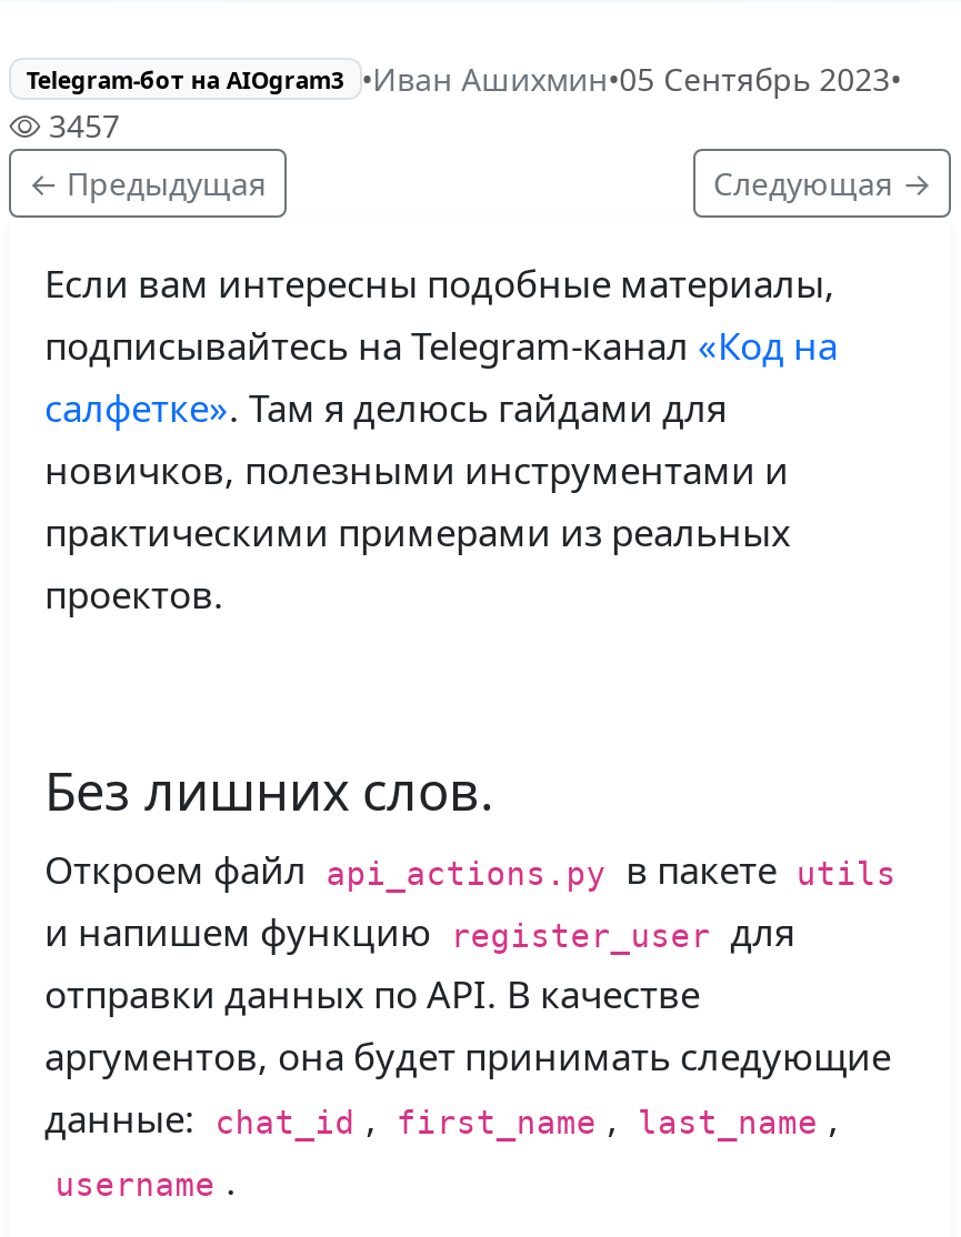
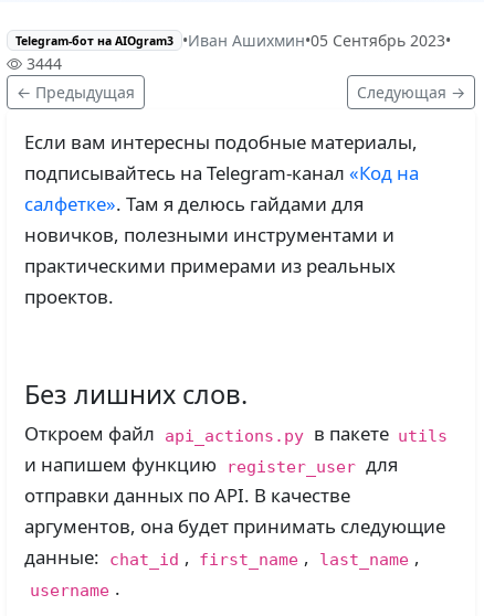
- 3457
+ 3444
